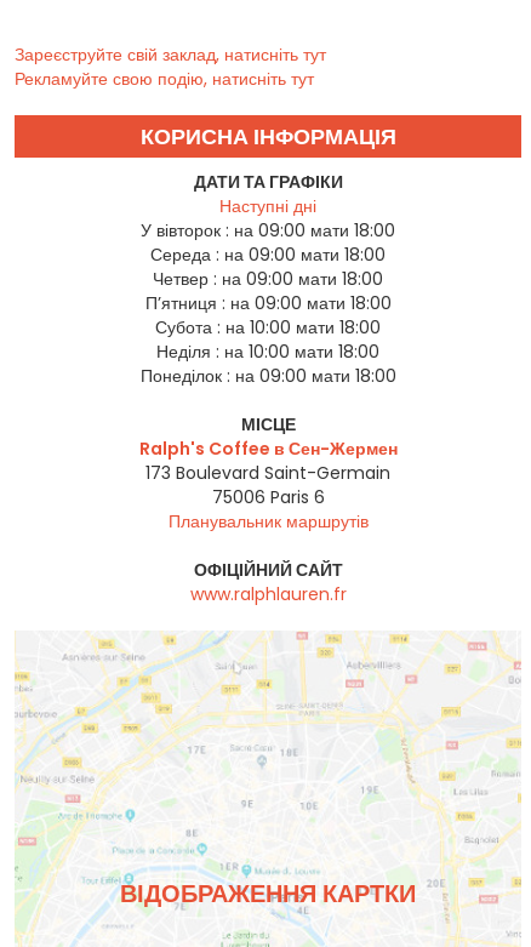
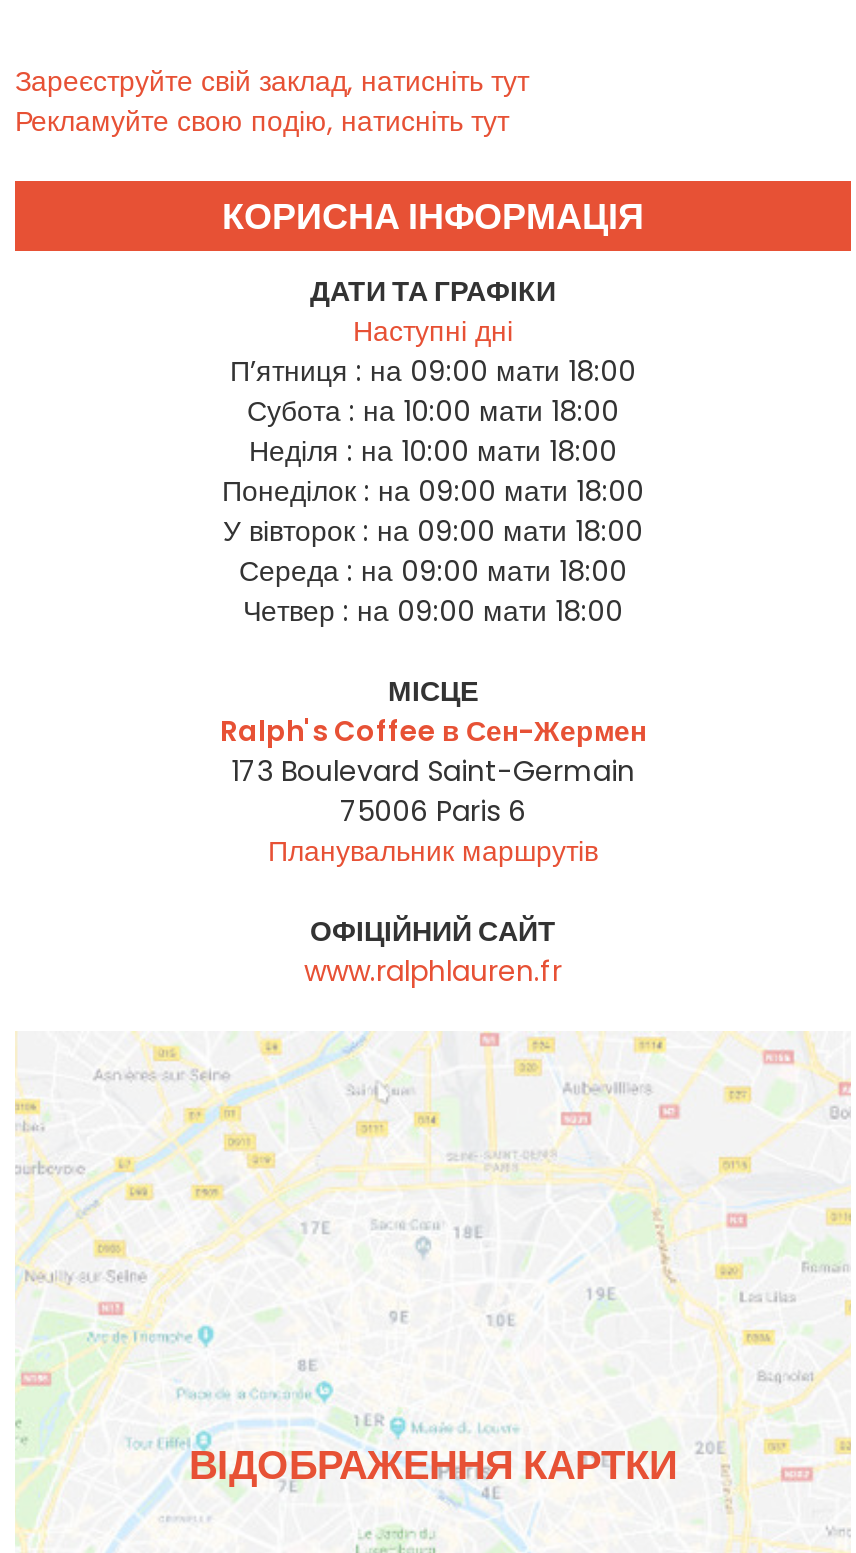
moved down: У вівторок : на 09:00 мати 18:00 | Середа : на 09:00 мати 18:00 | Четвер : на 09:00 мати 18:00

moved up: П’ятниця : на 09:00 мати 18:00 | Субота : на 10:00 мати 18:00 | Неділя : на 10:00 мати 18:00 | Понеділок : на 09:00 мати 18:00
